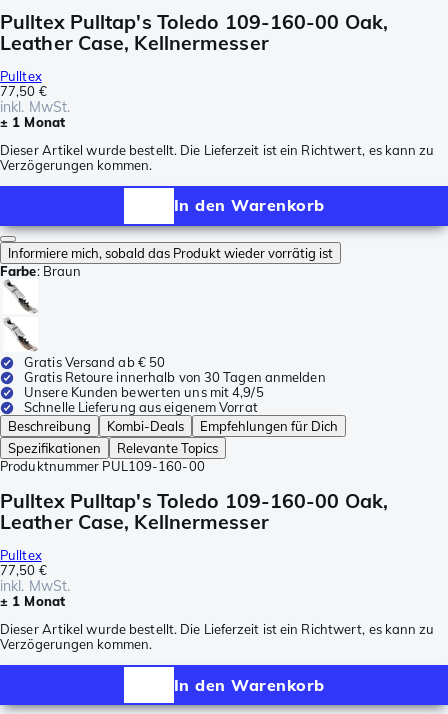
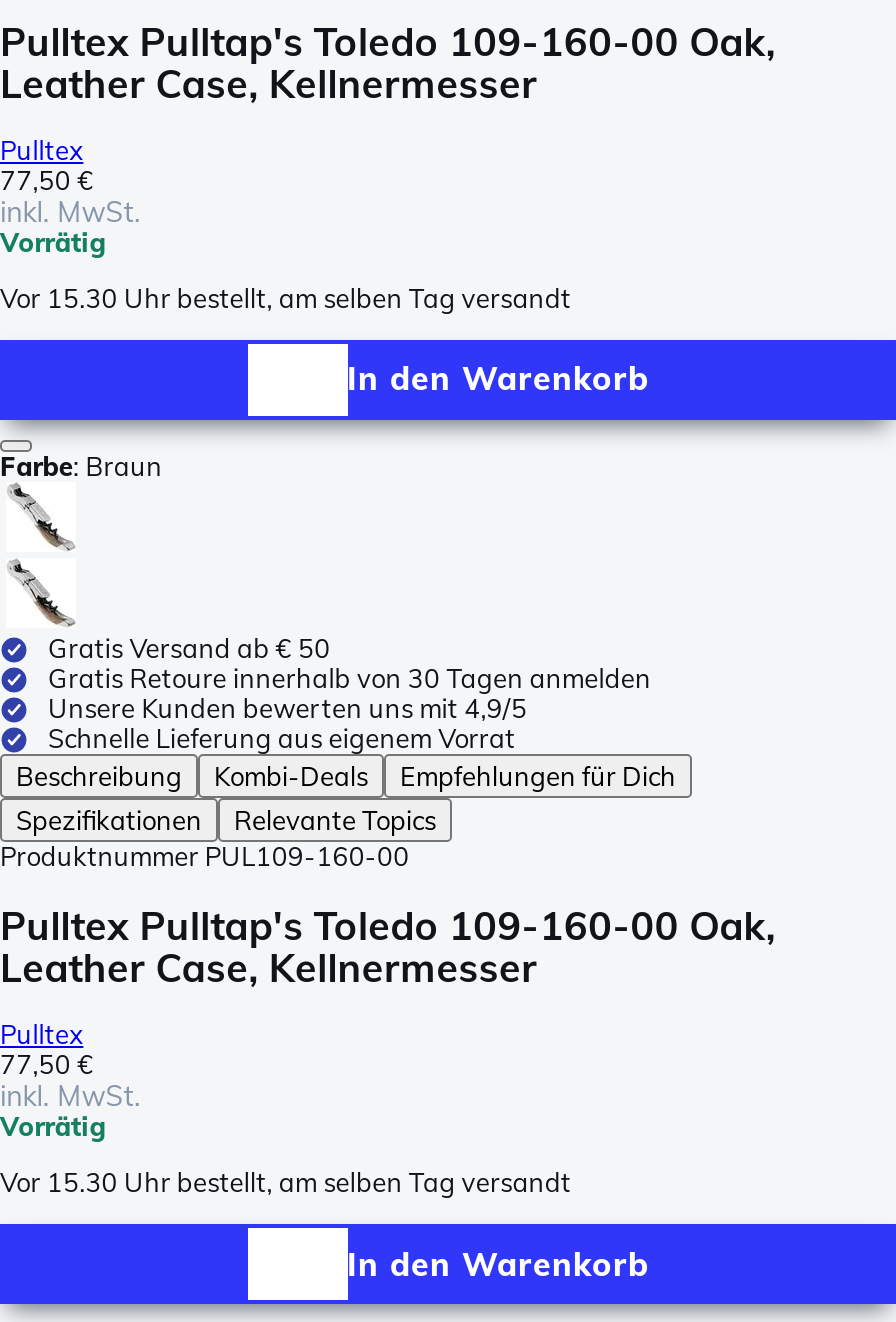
- ± 1 Monat
+ Vorrätig

- Dieser Artikel wurde bestellt. Die Lieferzeit ist ein Richtwert, es kann zu
- Verzögerungen kommen.
+ Vor 15.30 Uhr bestellt, am selben Tag versandt

- Informiere mich, sobald das Produkt wieder vorrätig ist

- ± 1 Monat
+ Vorrätig

- Dieser Artikel wurde bestellt. Die Lieferzeit ist ein Richtwert, es kann zu
- Verzögerungen kommen.
+ Vor 15.30 Uhr bestellt, am selben Tag versandt
